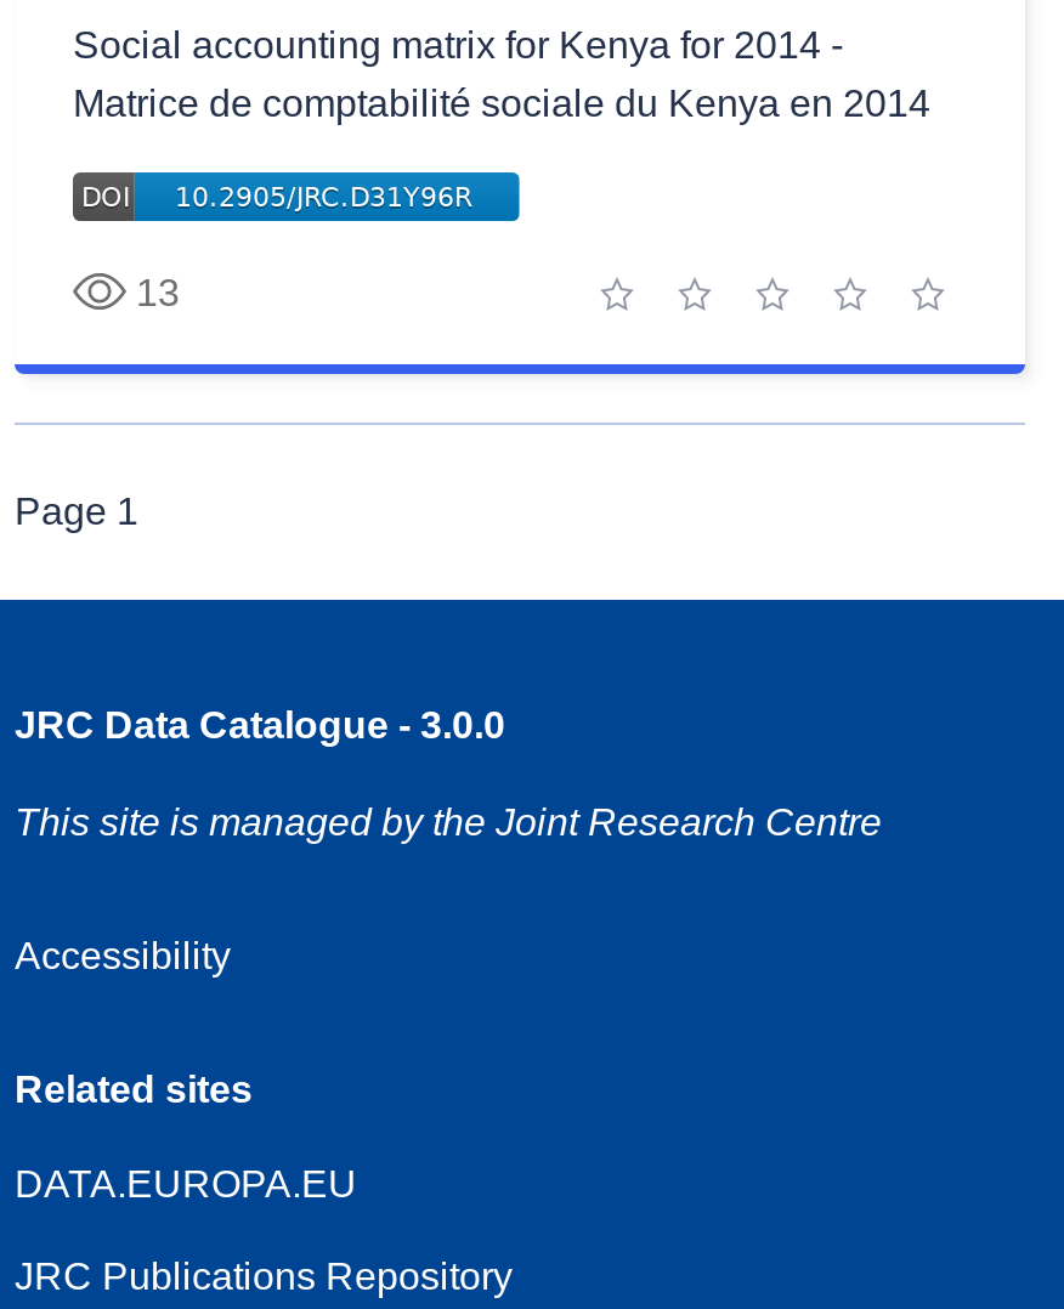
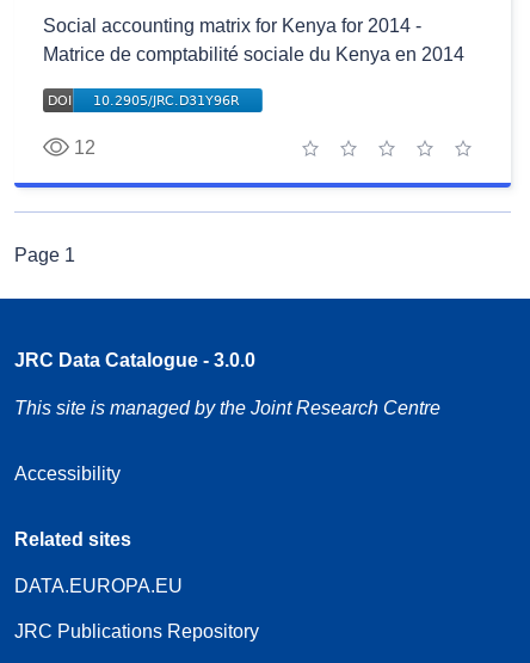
- 13
+ 12
